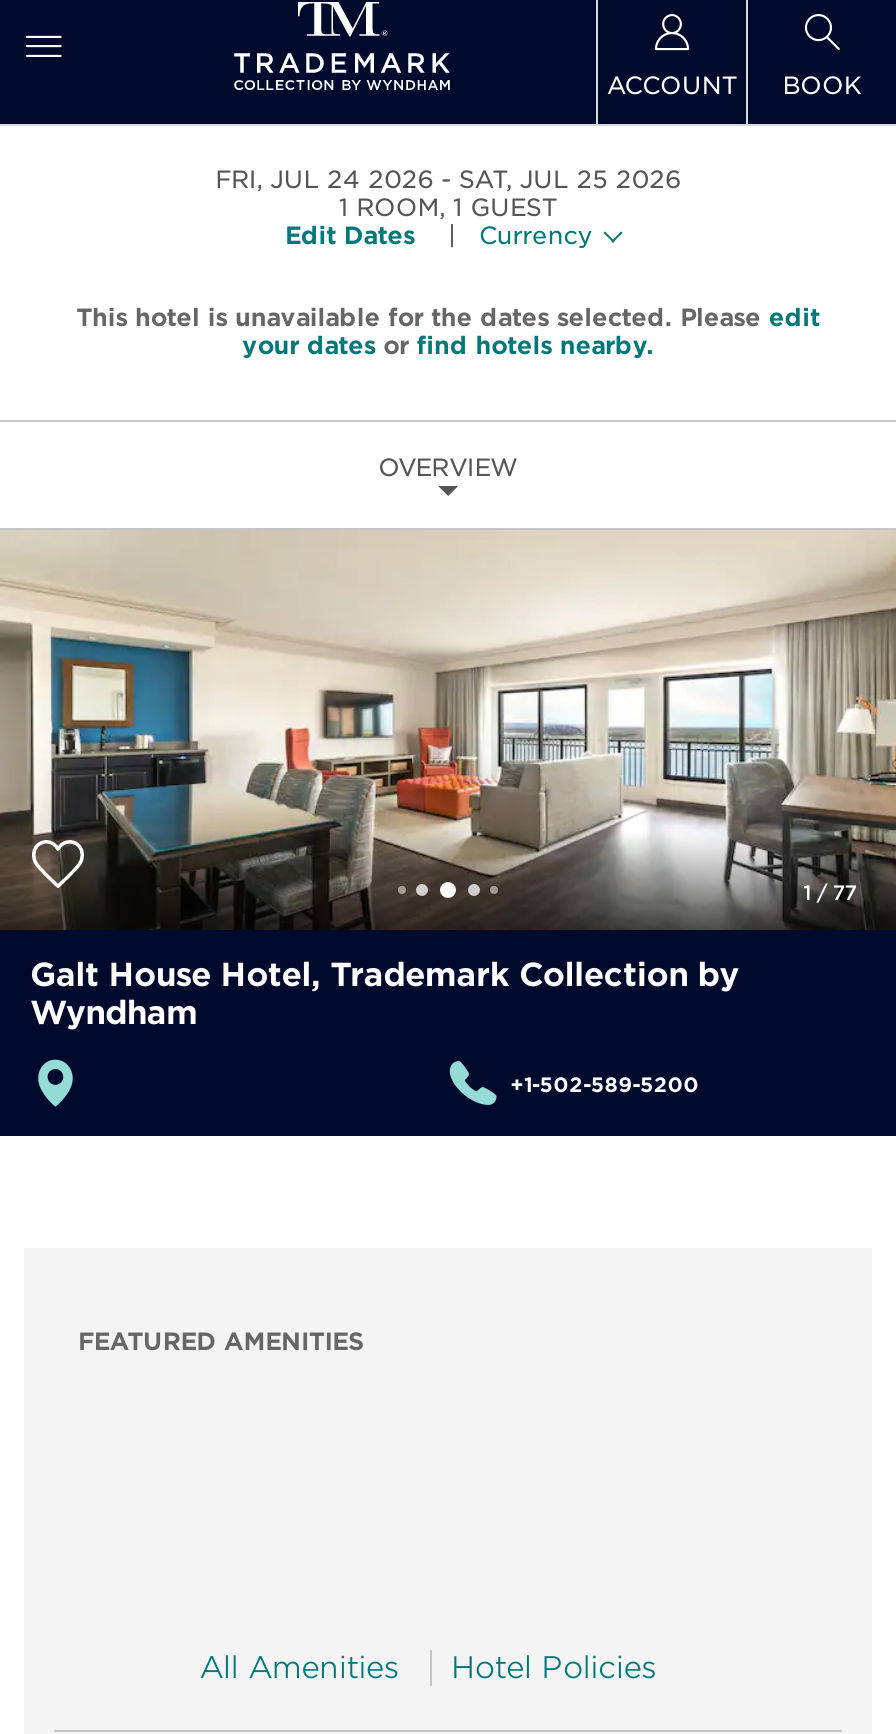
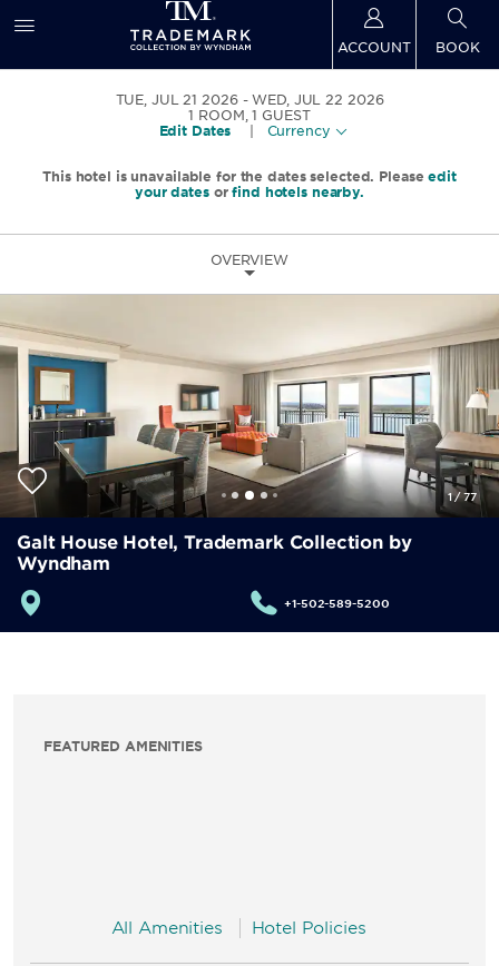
- FRI, JUL 24 2026
+ TUE, JUL 21 2026

- SAT, JUL 25 2026
+ WED, JUL 22 2026
